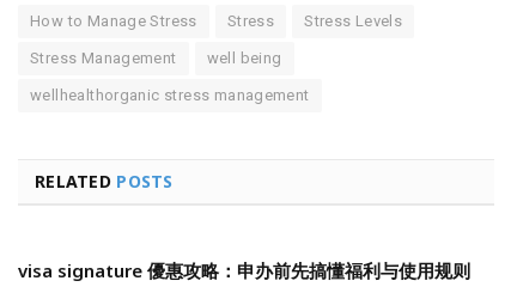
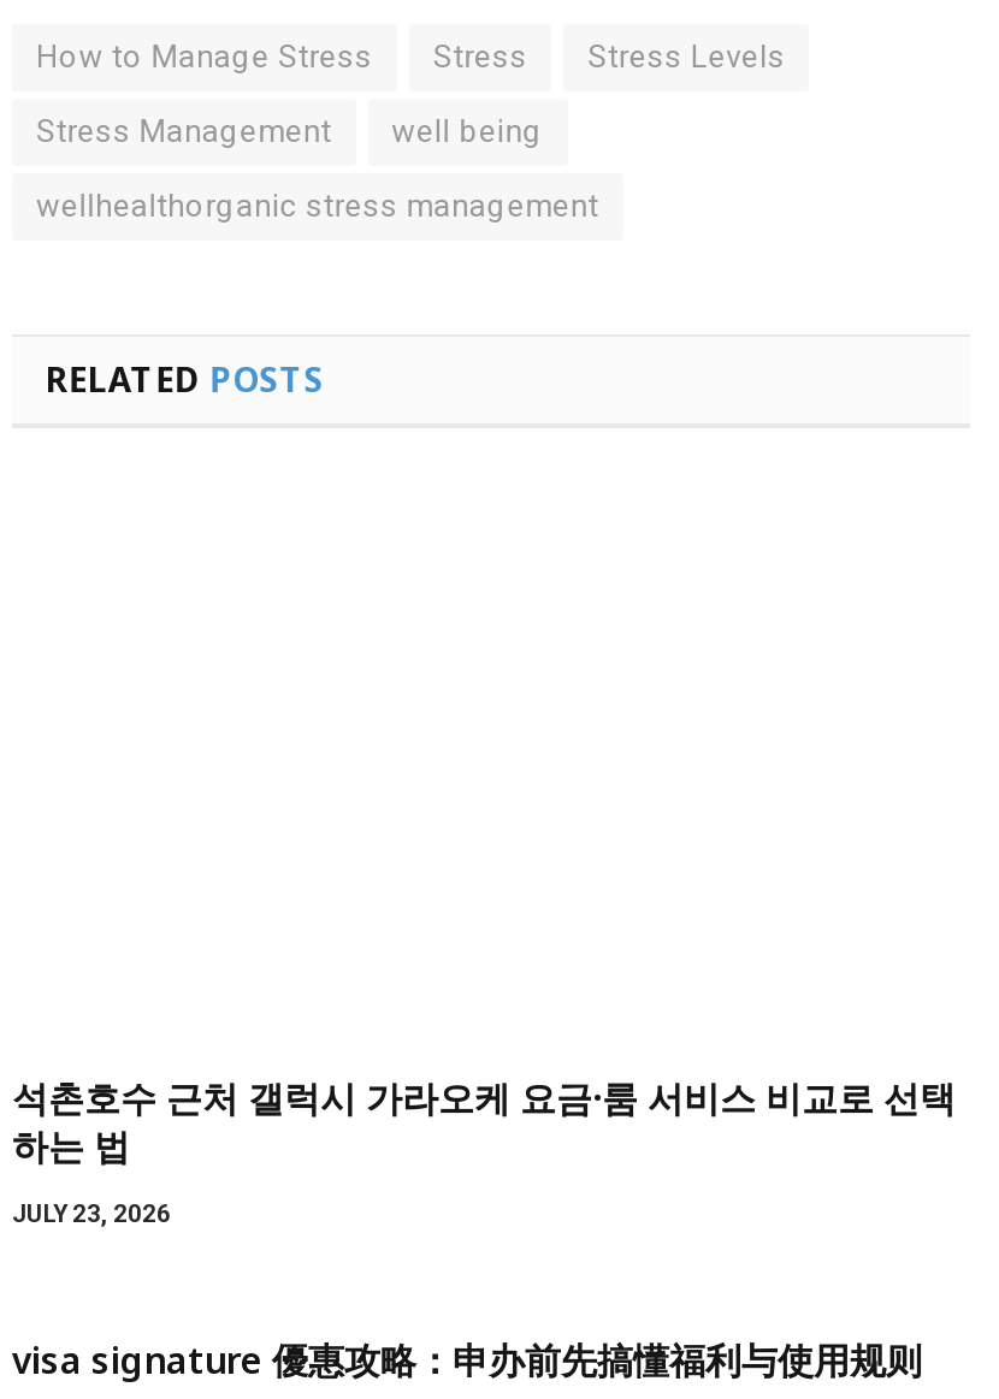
+ 석촌호수 근처 갤럭시 가라오케 요금·룸 서비스 비교로 선택
+ 하는 법
+ JULY 23, 2026
